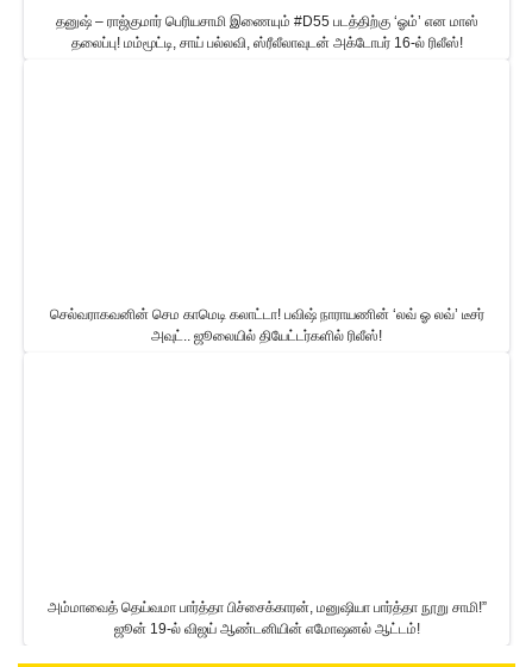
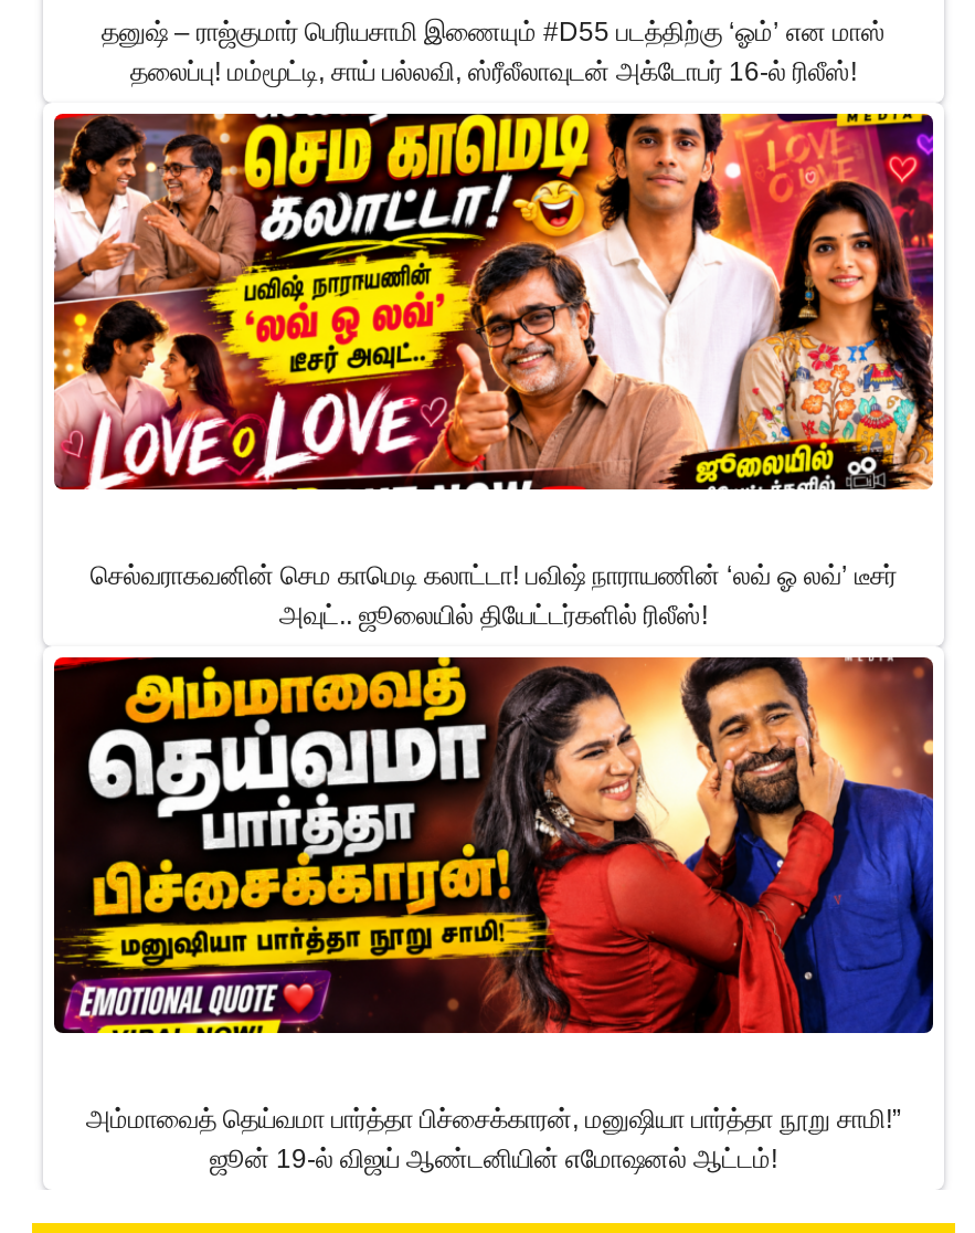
+ [image]

+ [image]
